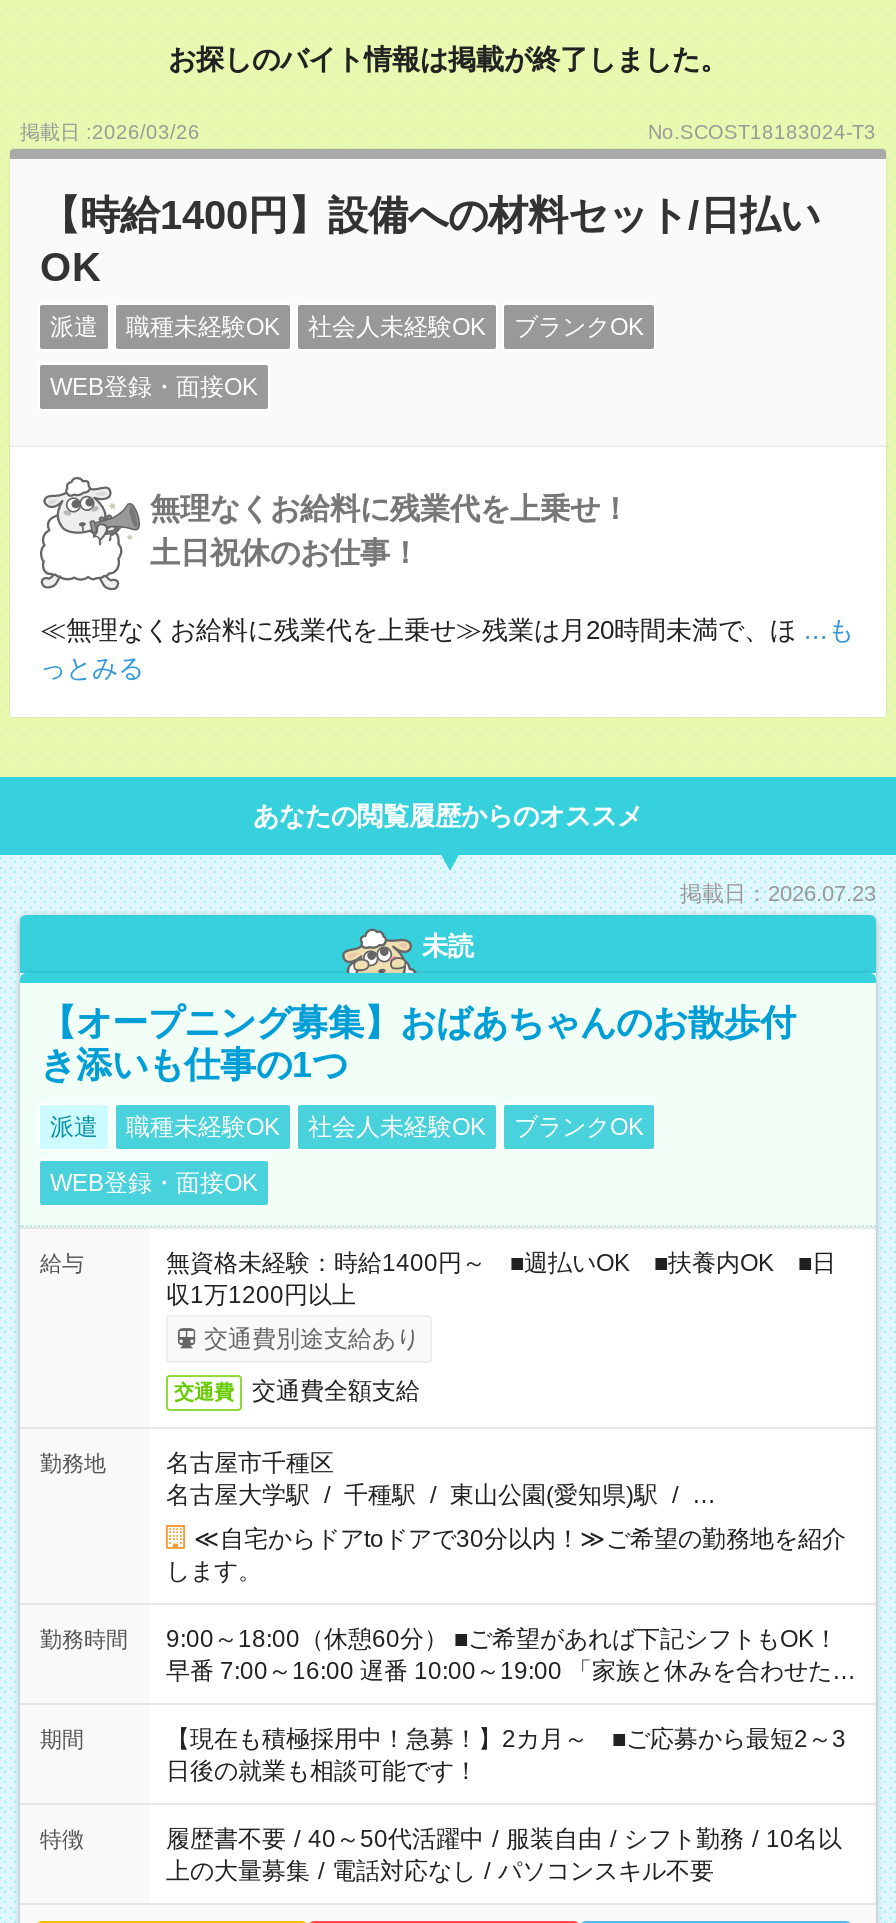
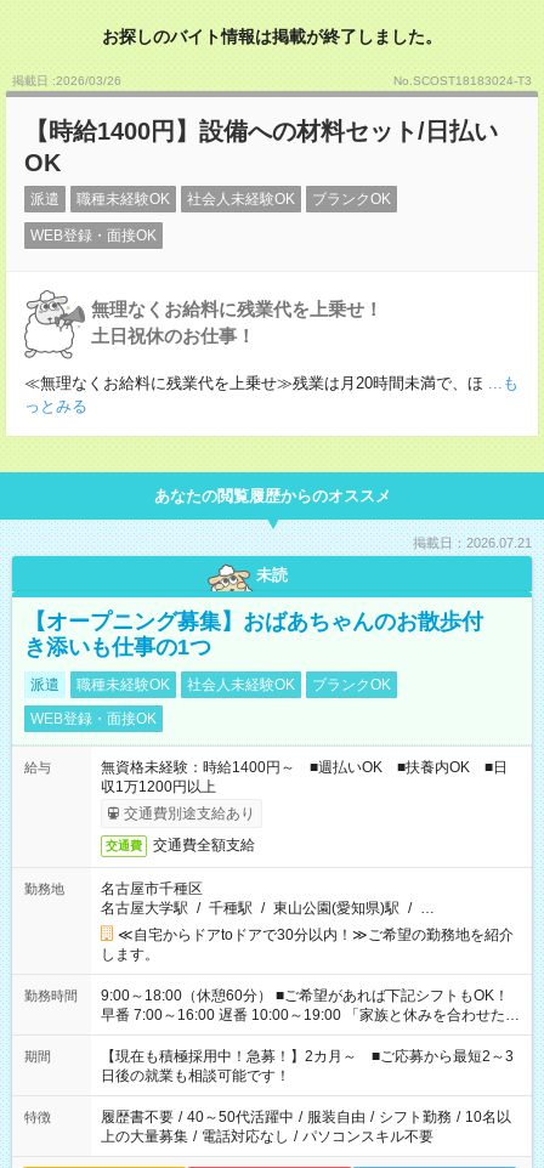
- 掲載日：2026.07.23
+ 掲載日：2026.07.21
